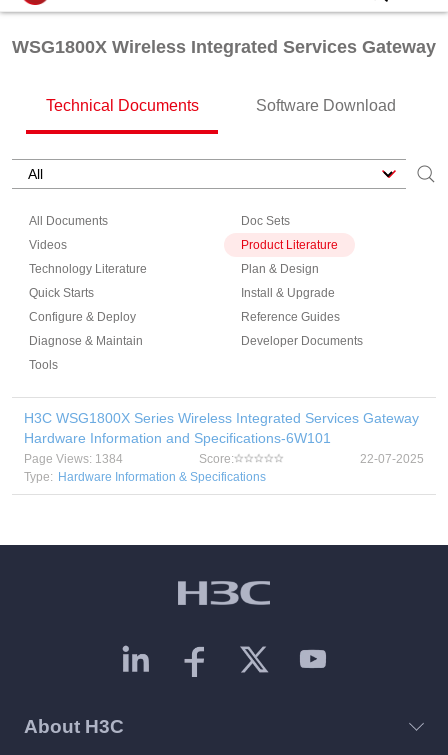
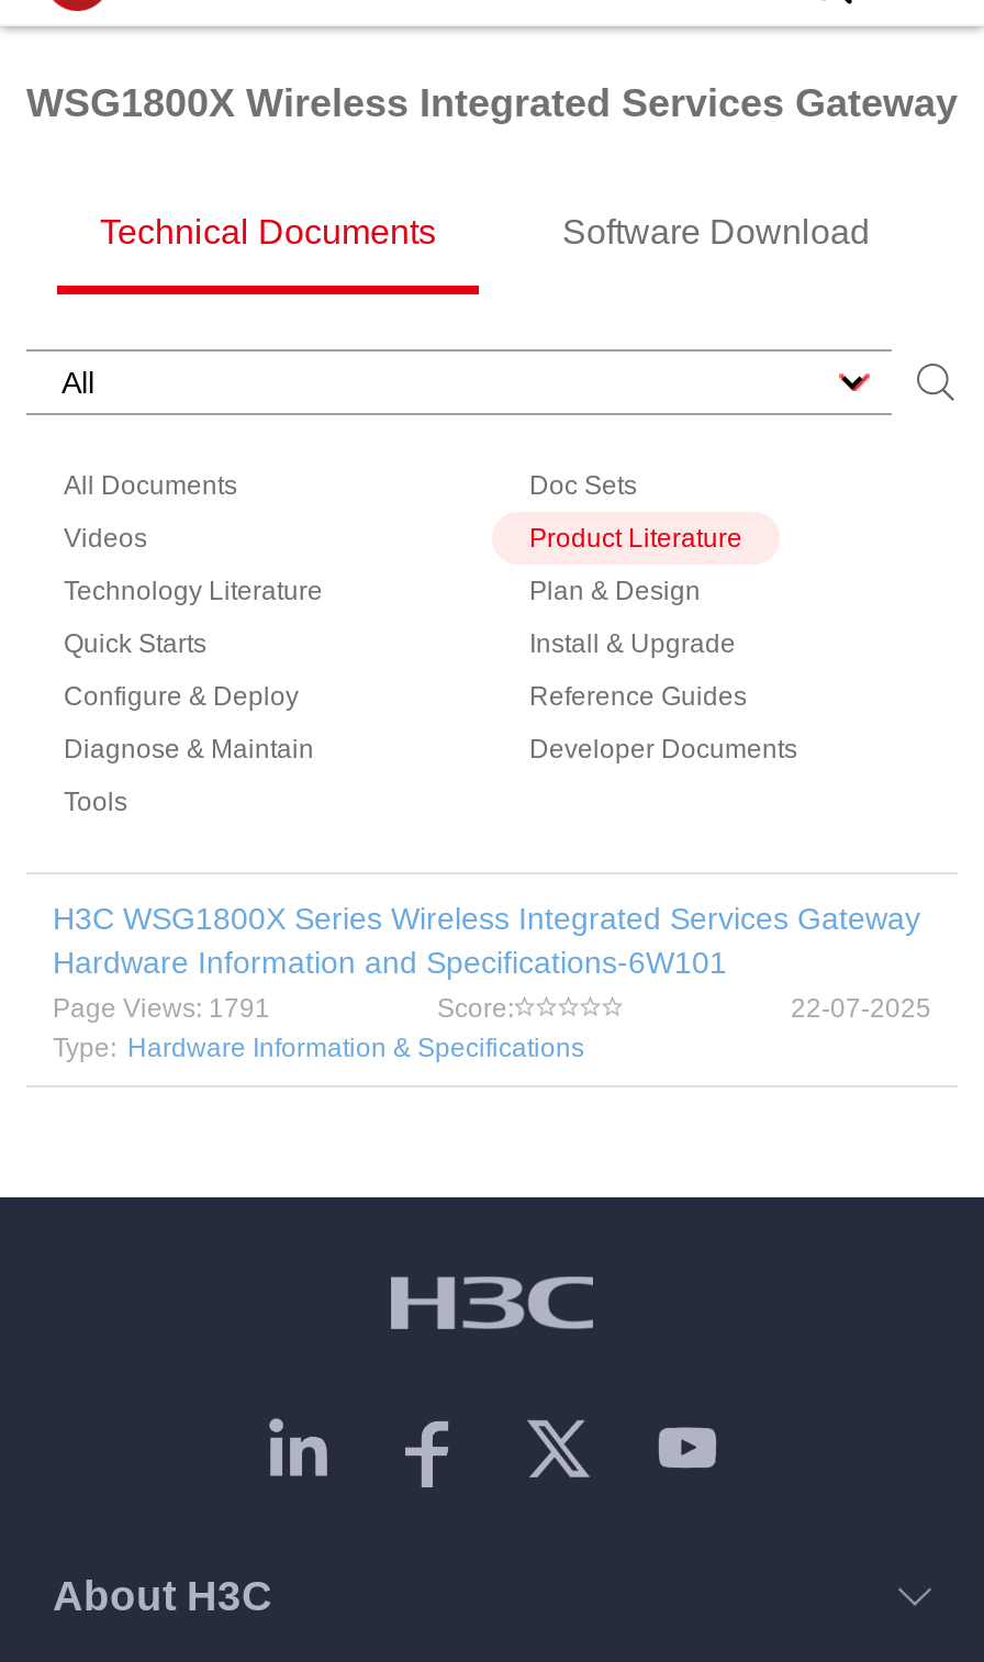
- Page Views: 1384
+ Page Views: 1791
